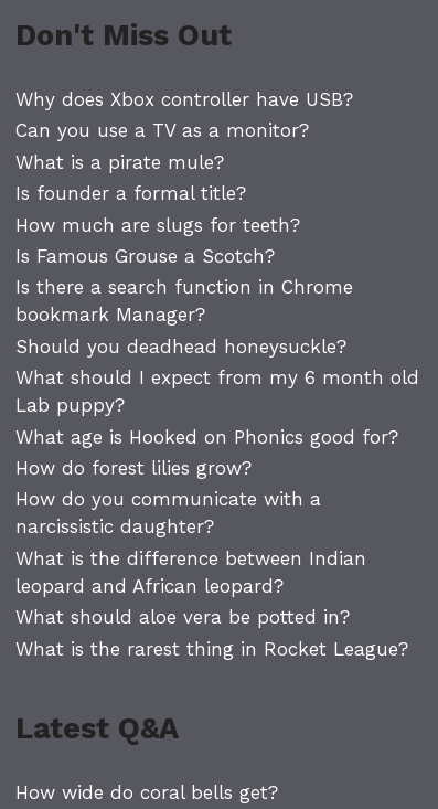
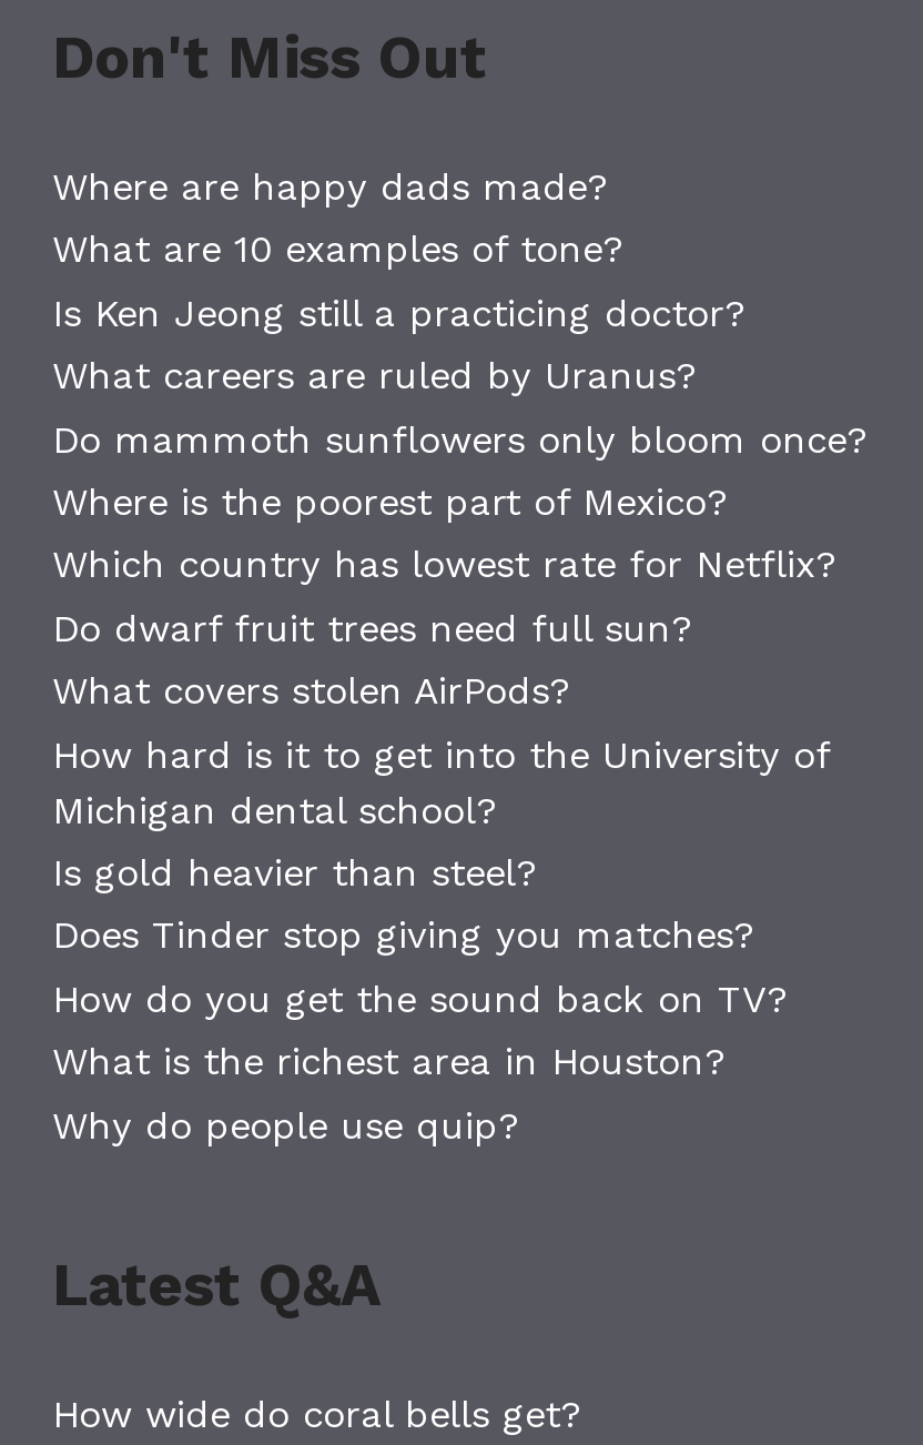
- Why does Xbox controller have USB?
- Can you use a TV as a monitor?
- What is a pirate mule?
- Is founder a formal title?
- How much are slugs for teeth?
- Is Famous Grouse a Scotch?
- Is there a search function in Chrome
- bookmark Manager?
- Should you deadhead honeysuckle?
- What should I expect from my 6 month old
- Lab puppy?
- What age is Hooked on Phonics good for?
- How do forest lilies grow?
- How do you communicate with a
- narcissistic daughter?
- What is the difference between Indian
- leopard and African leopard?
- What should aloe vera be potted in?
- What is the rarest thing in Rocket League?
+ Where are happy dads made?
+ What are 10 examples of tone?
+ Is Ken Jeong still a practicing doctor?
+ What careers are ruled by Uranus?
+ Do mammoth sunflowers only bloom once?
+ Where is the poorest part of Mexico?
+ Which country has lowest rate for Netflix?
+ Do dwarf fruit trees need full sun?
+ What covers stolen AirPods?
+ How hard is it to get into the University of
+ Michigan dental school?
+ Is gold heavier than steel?
+ Does Tinder stop giving you matches?
+ How do you get the sound back on TV?
+ What is the richest area in Houston?
+ Why do people use quip?
